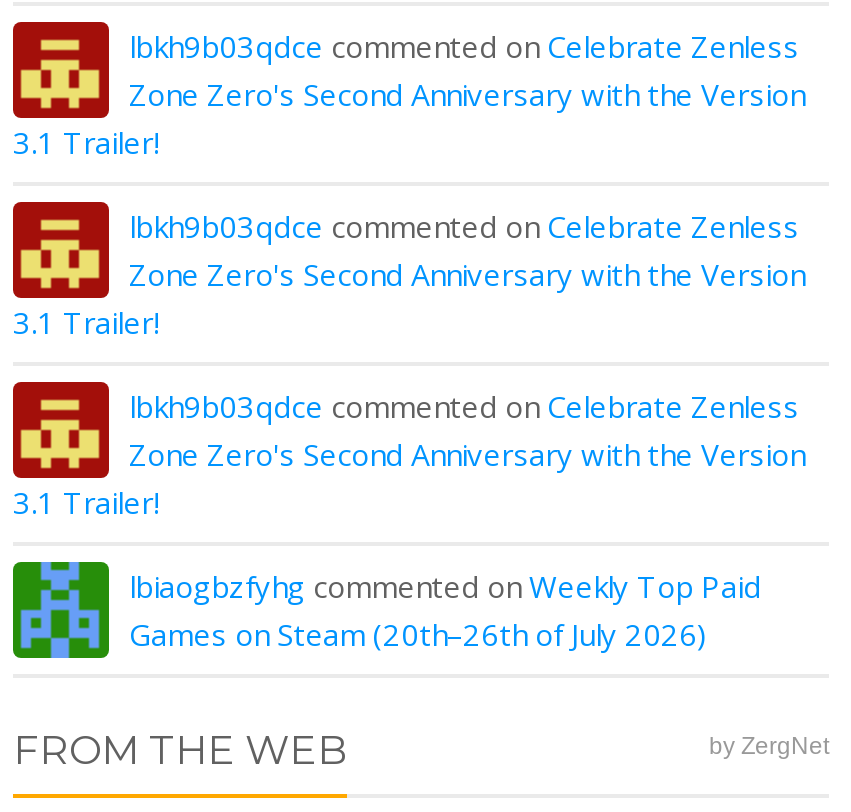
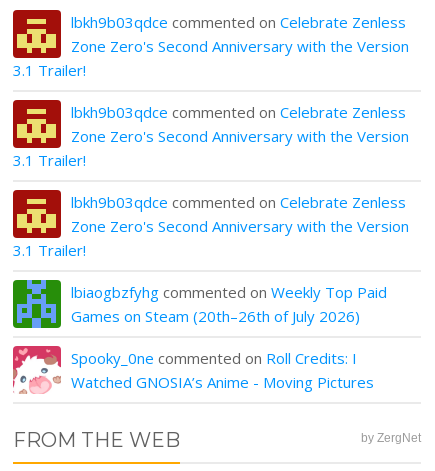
+ [image]
+ Spooky_0ne commented on Roll Credits: I
+ Watched GNOSIA’s Anime - Moving Pictures
